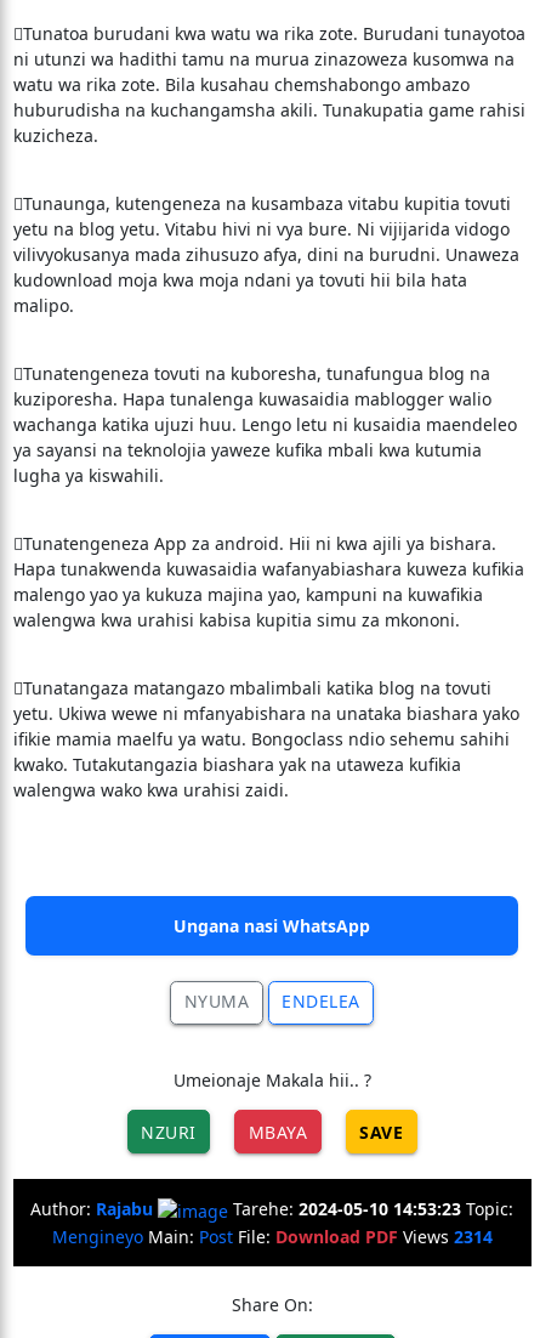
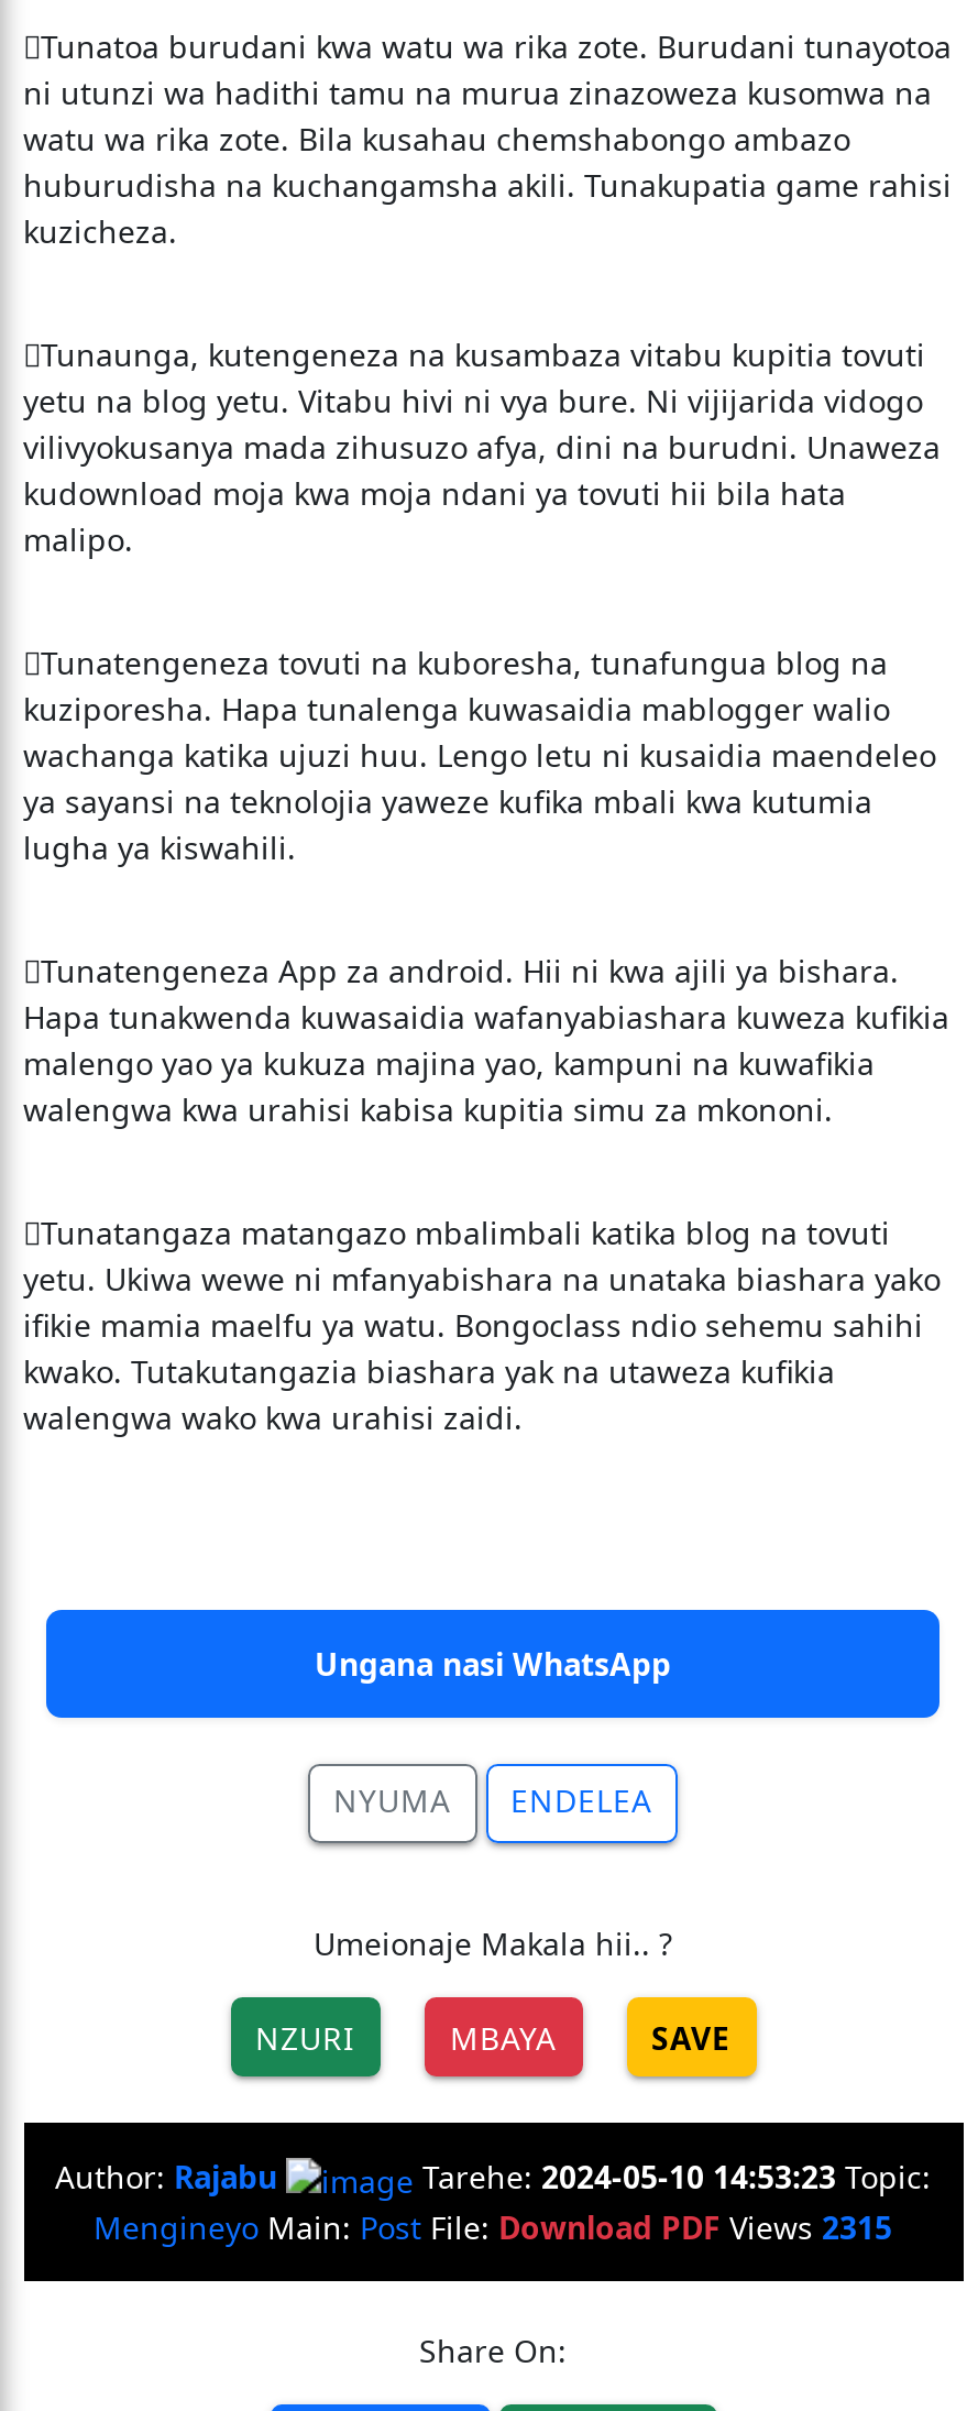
- Mengineyo Main: Post File: Download PDF Views 2314
+ Mengineyo Main: Post File: Download PDF Views 2315
